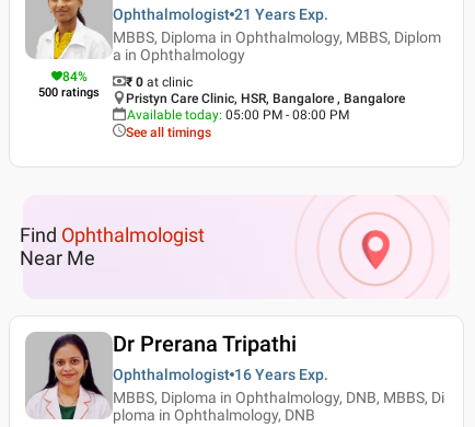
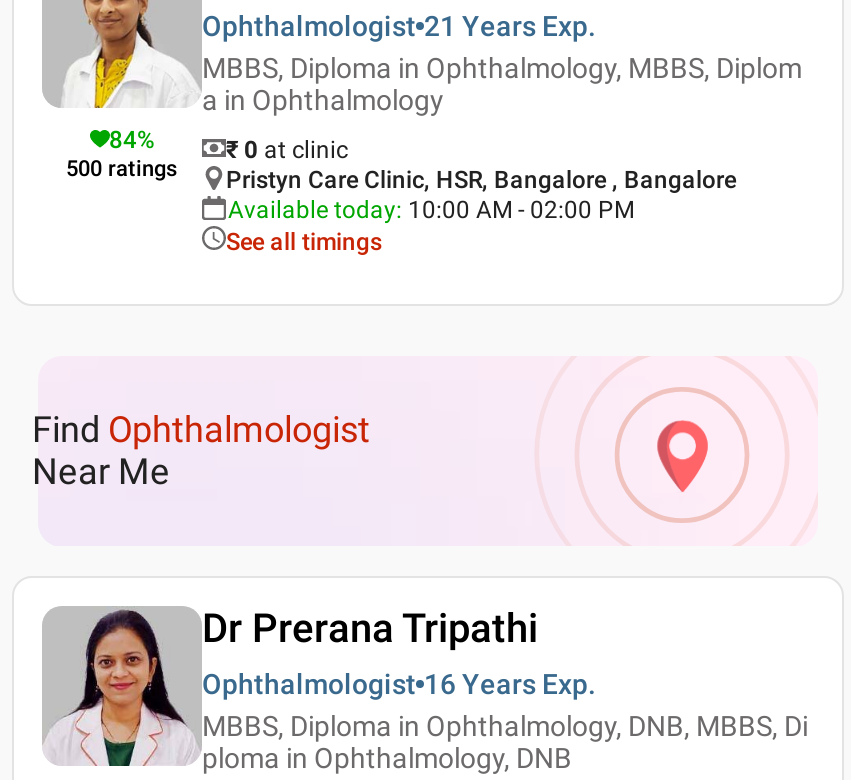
- Available today: 05:00 PM - 08:00 PM
+ Available today: 10:00 AM - 02:00 PM
